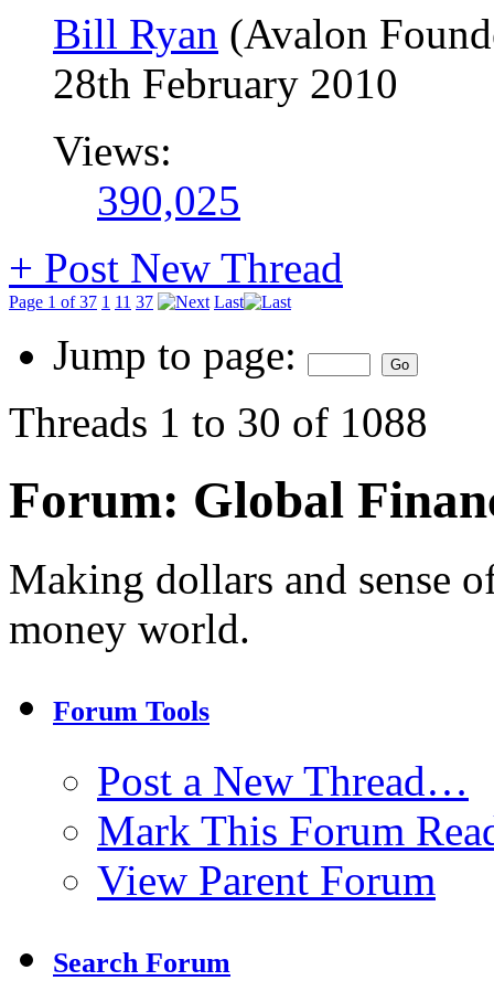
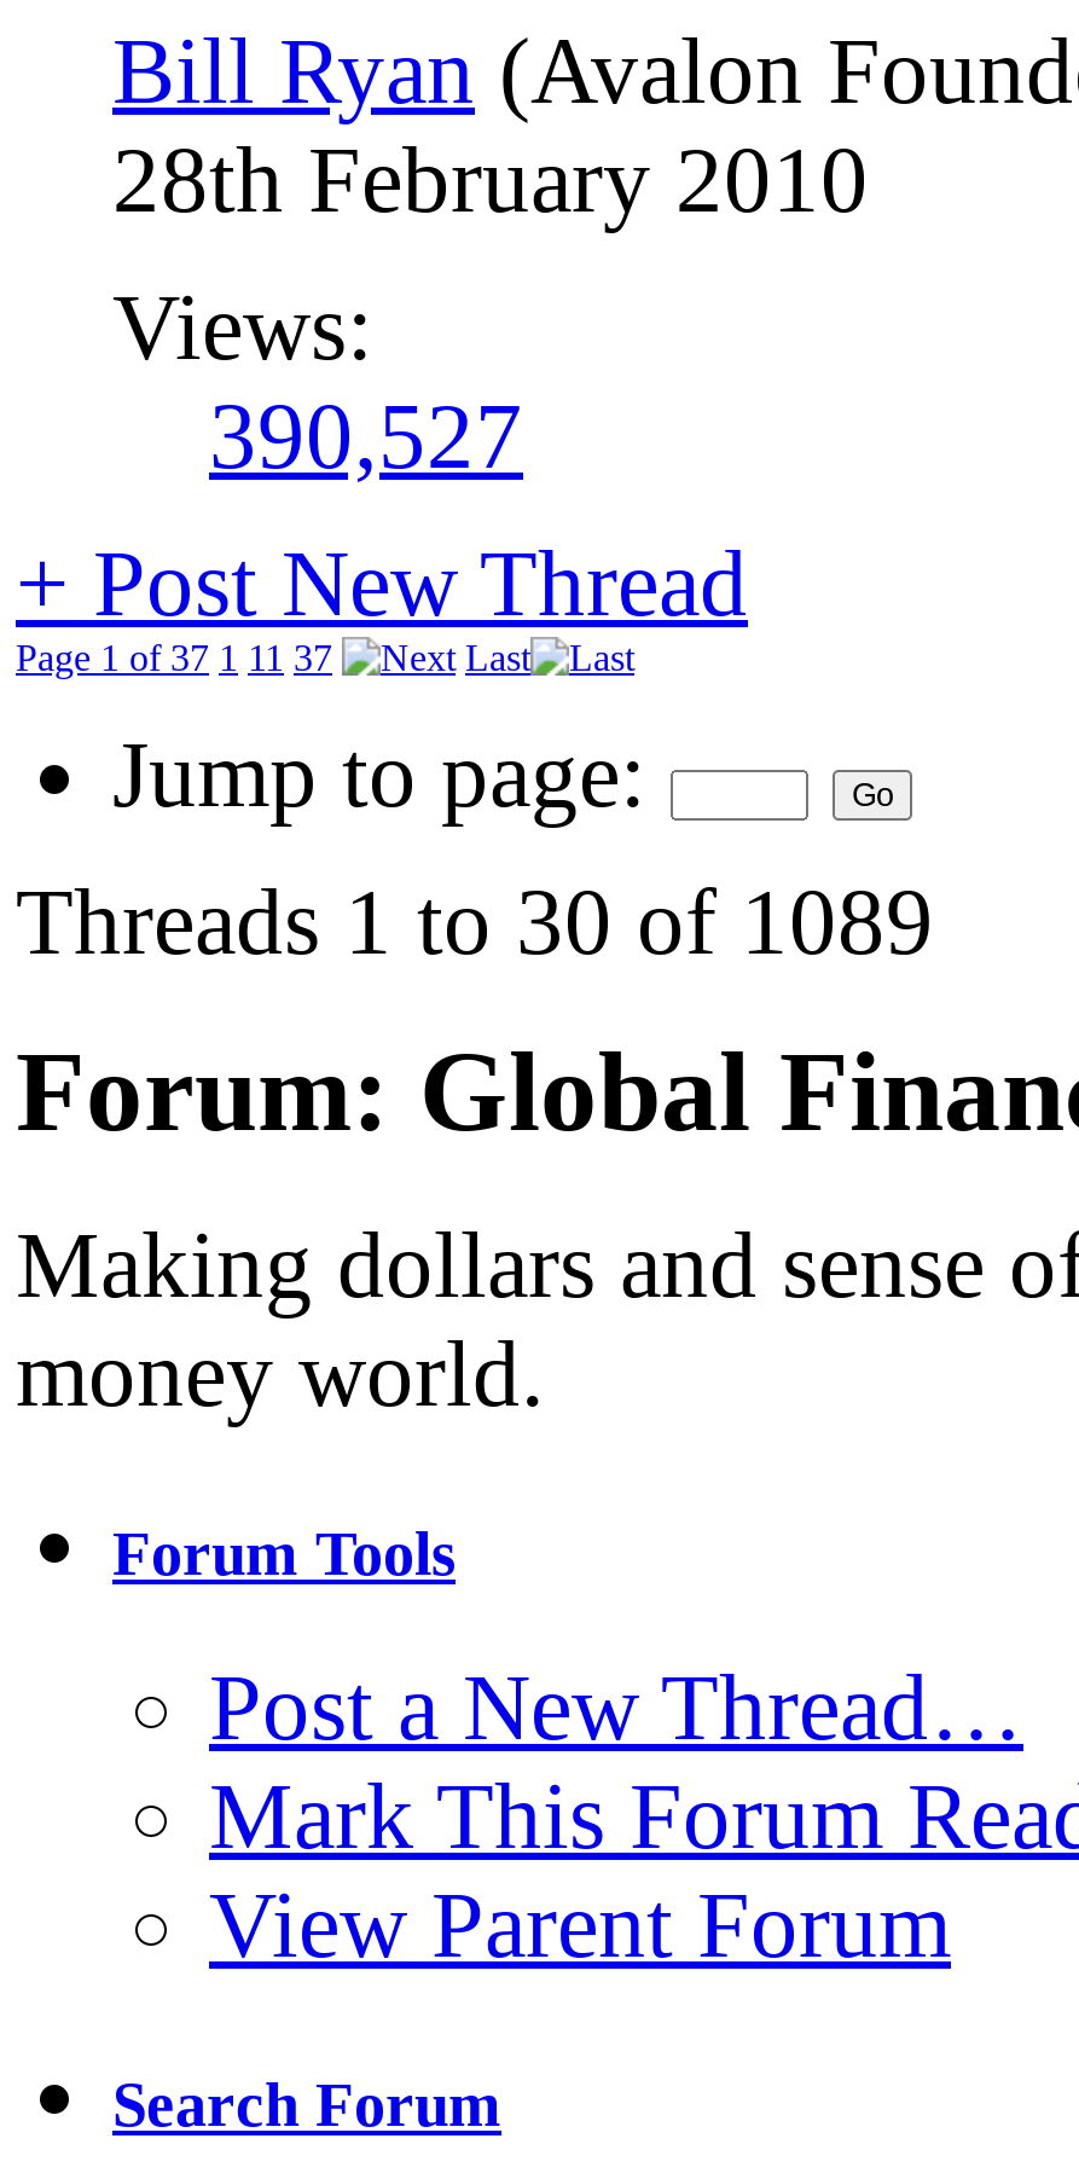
- 390,025
+ 390,527

- Threads 1 to 30 of 1088
+ Threads 1 to 30 of 1089
